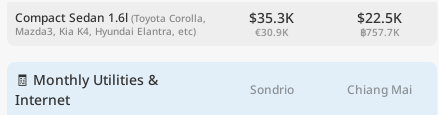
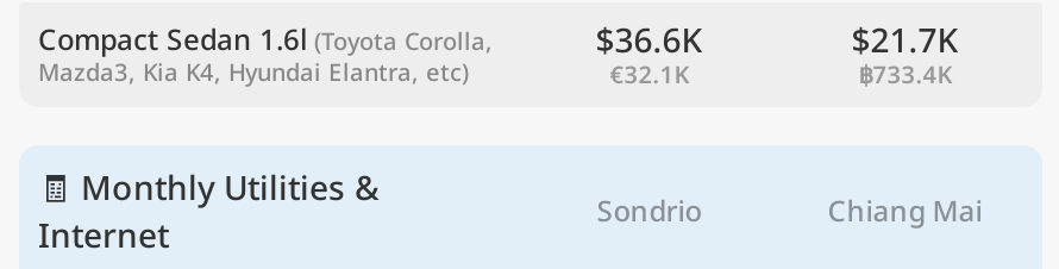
- $35.3K
- €30.9K
+ $36.6K
+ €32.1K

- $22.5K
- ฿757.7K
+ $21.7K
+ ฿733.4K
